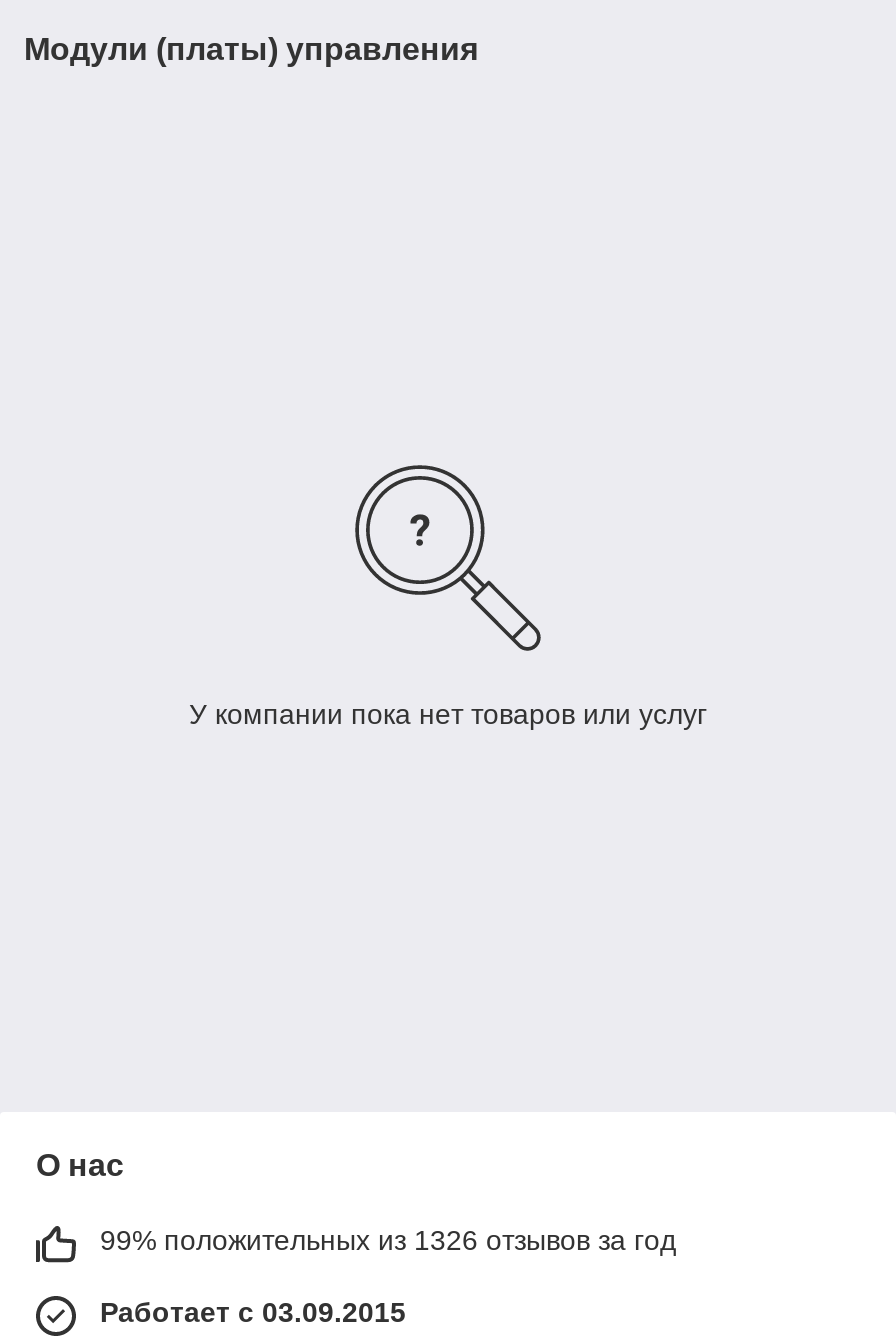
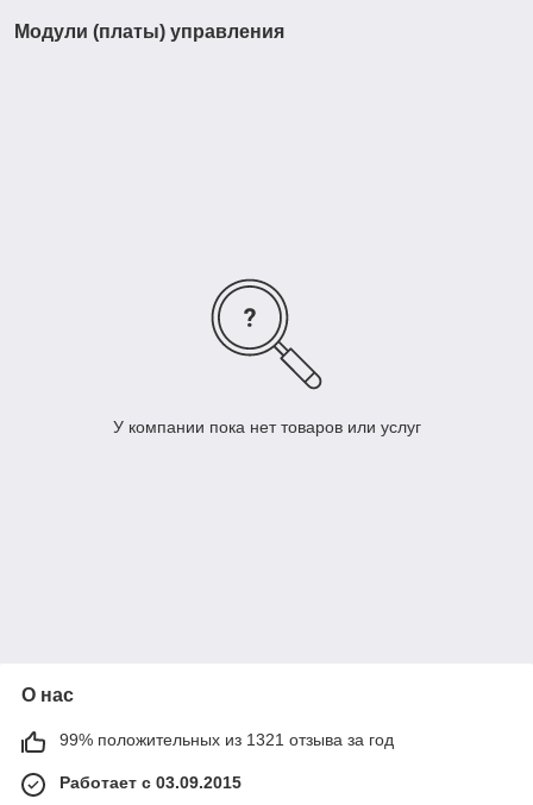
- 99% положительных из 1326 отзывов за год
+ 99% положительных из 1321 отзыва за год
